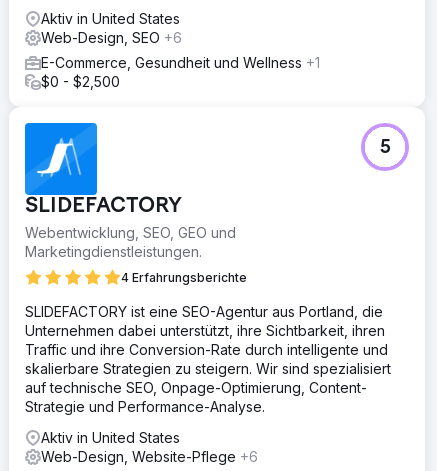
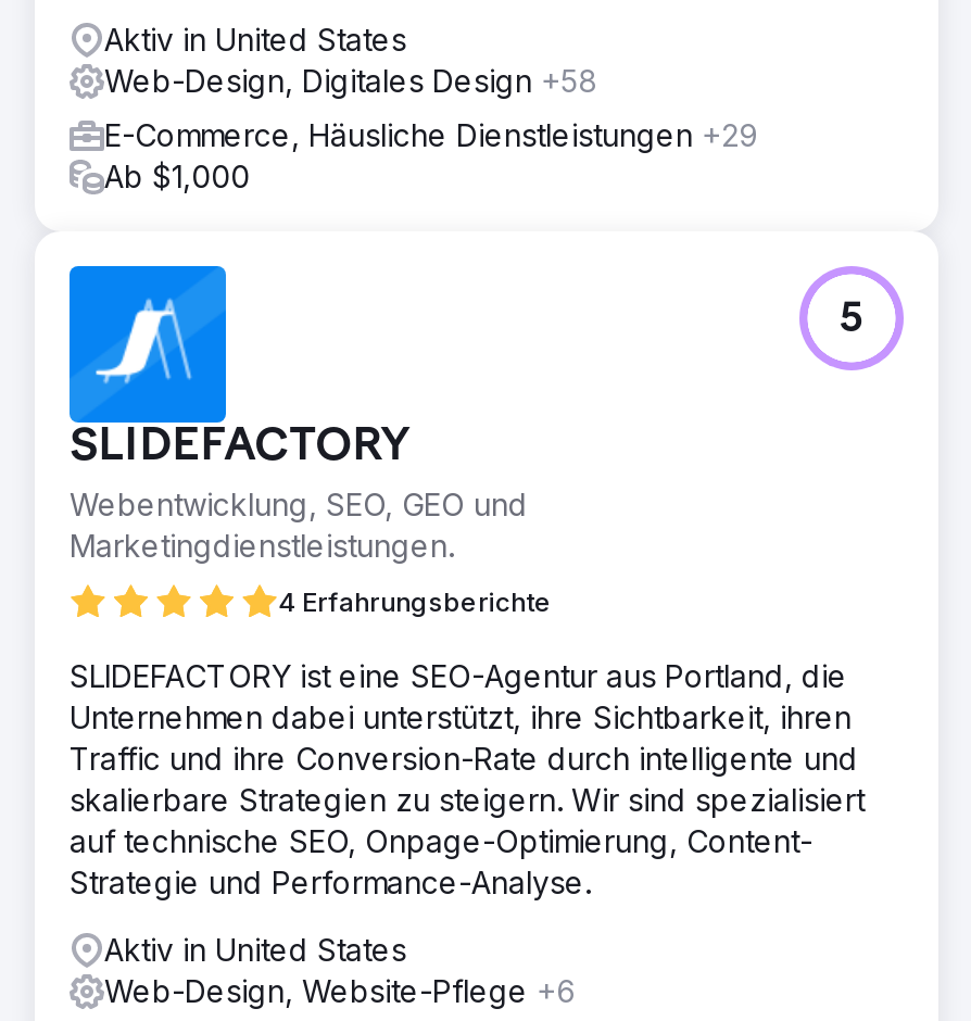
- Web-Design, SEO +6
+ Web-Design, Digitales Design +58

- E-Commerce, Gesundheit und Wellness +1
- $0 - $2,500
+ E-Commerce, Häusliche Dienstleistungen +29
+ Ab $1,000
